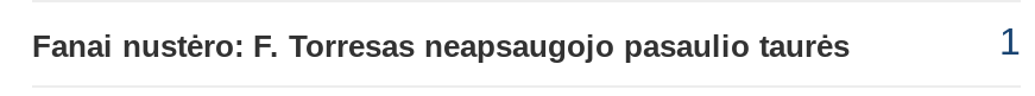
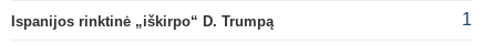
- Fanai nustėro: F. Torresas neapsaugojo pasaulio taurės
+ Ispanijos rinktinė „iškirpo“ D. Trumpą
